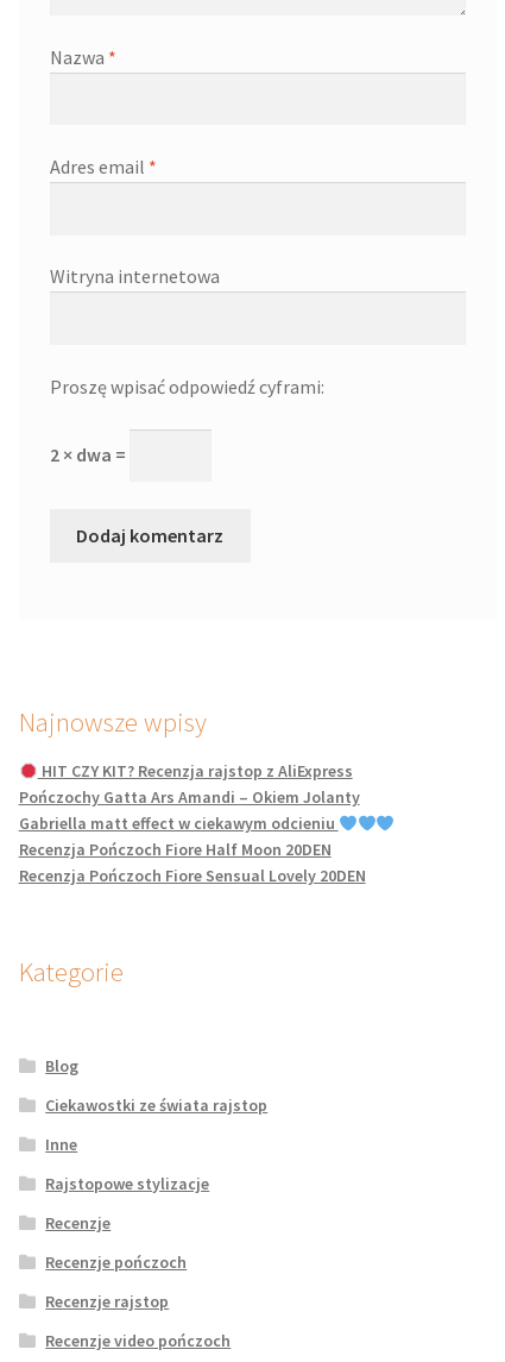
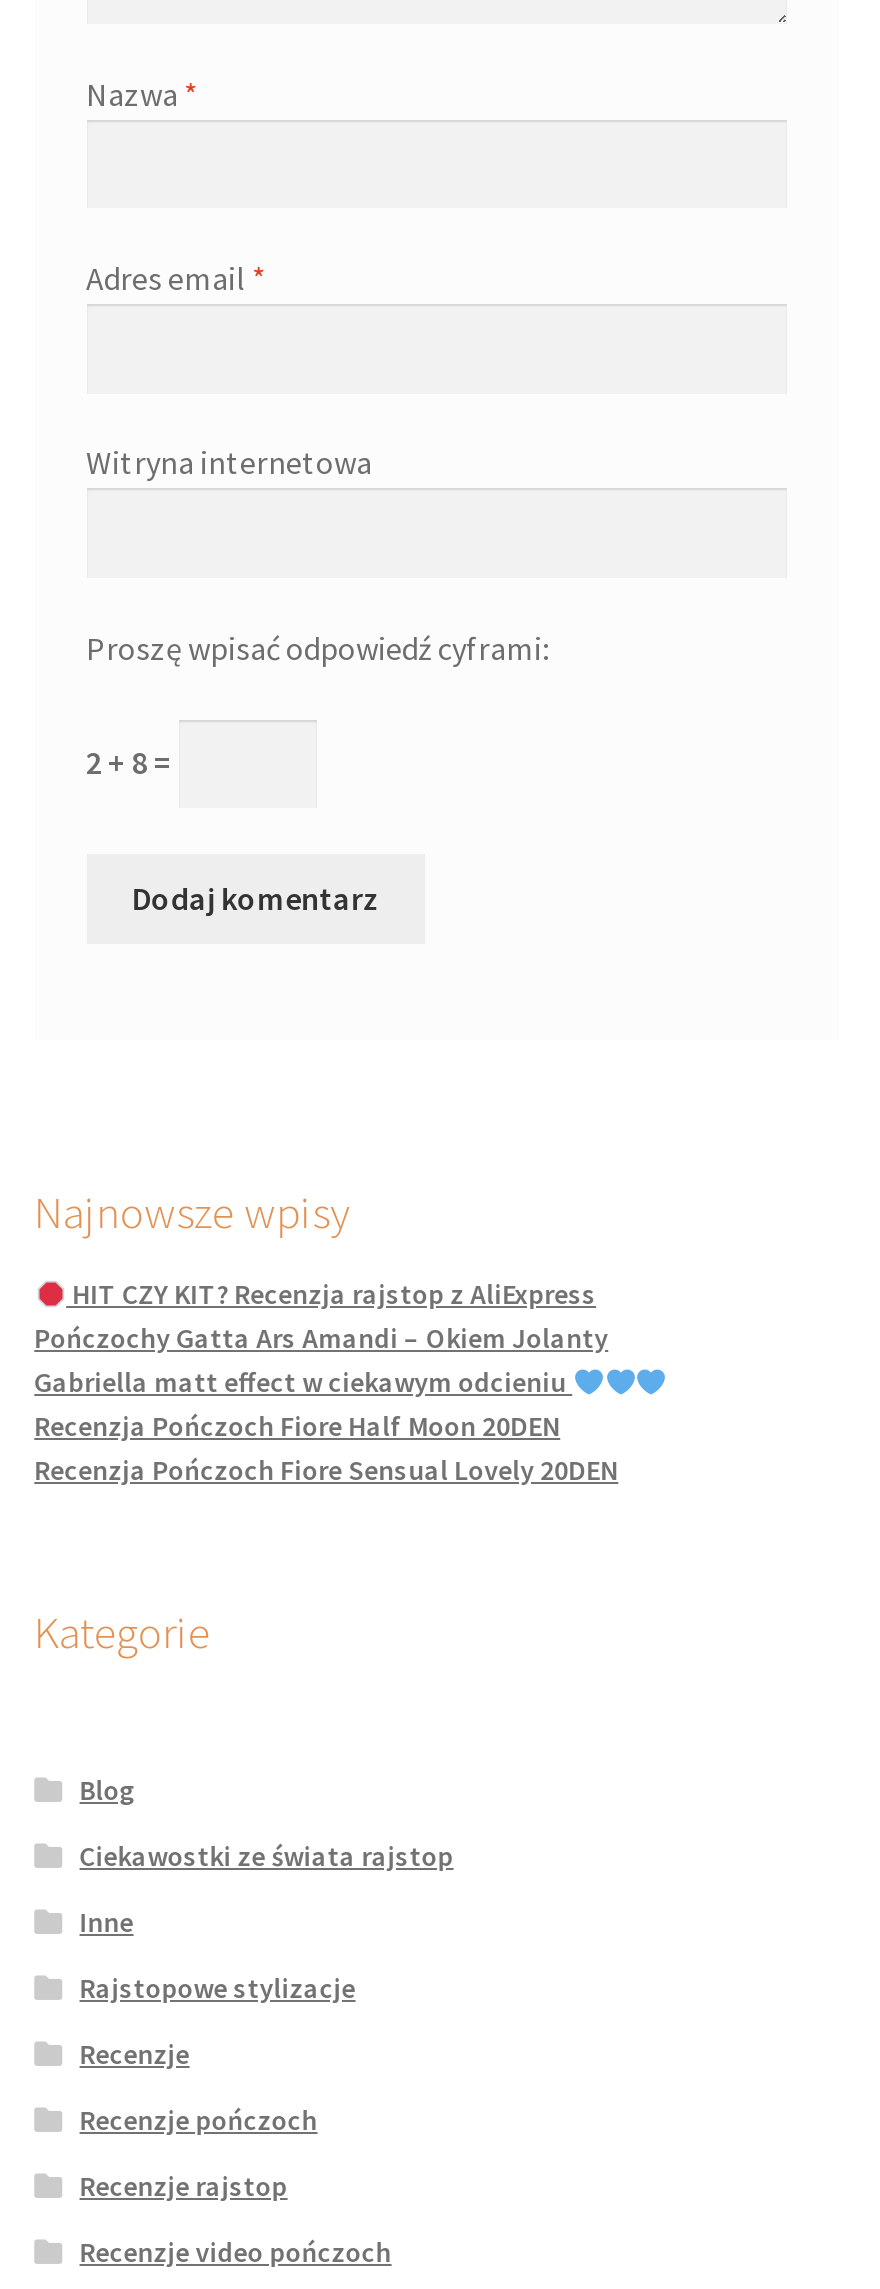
- 2 × dwa =
+ 2 + 8 =
